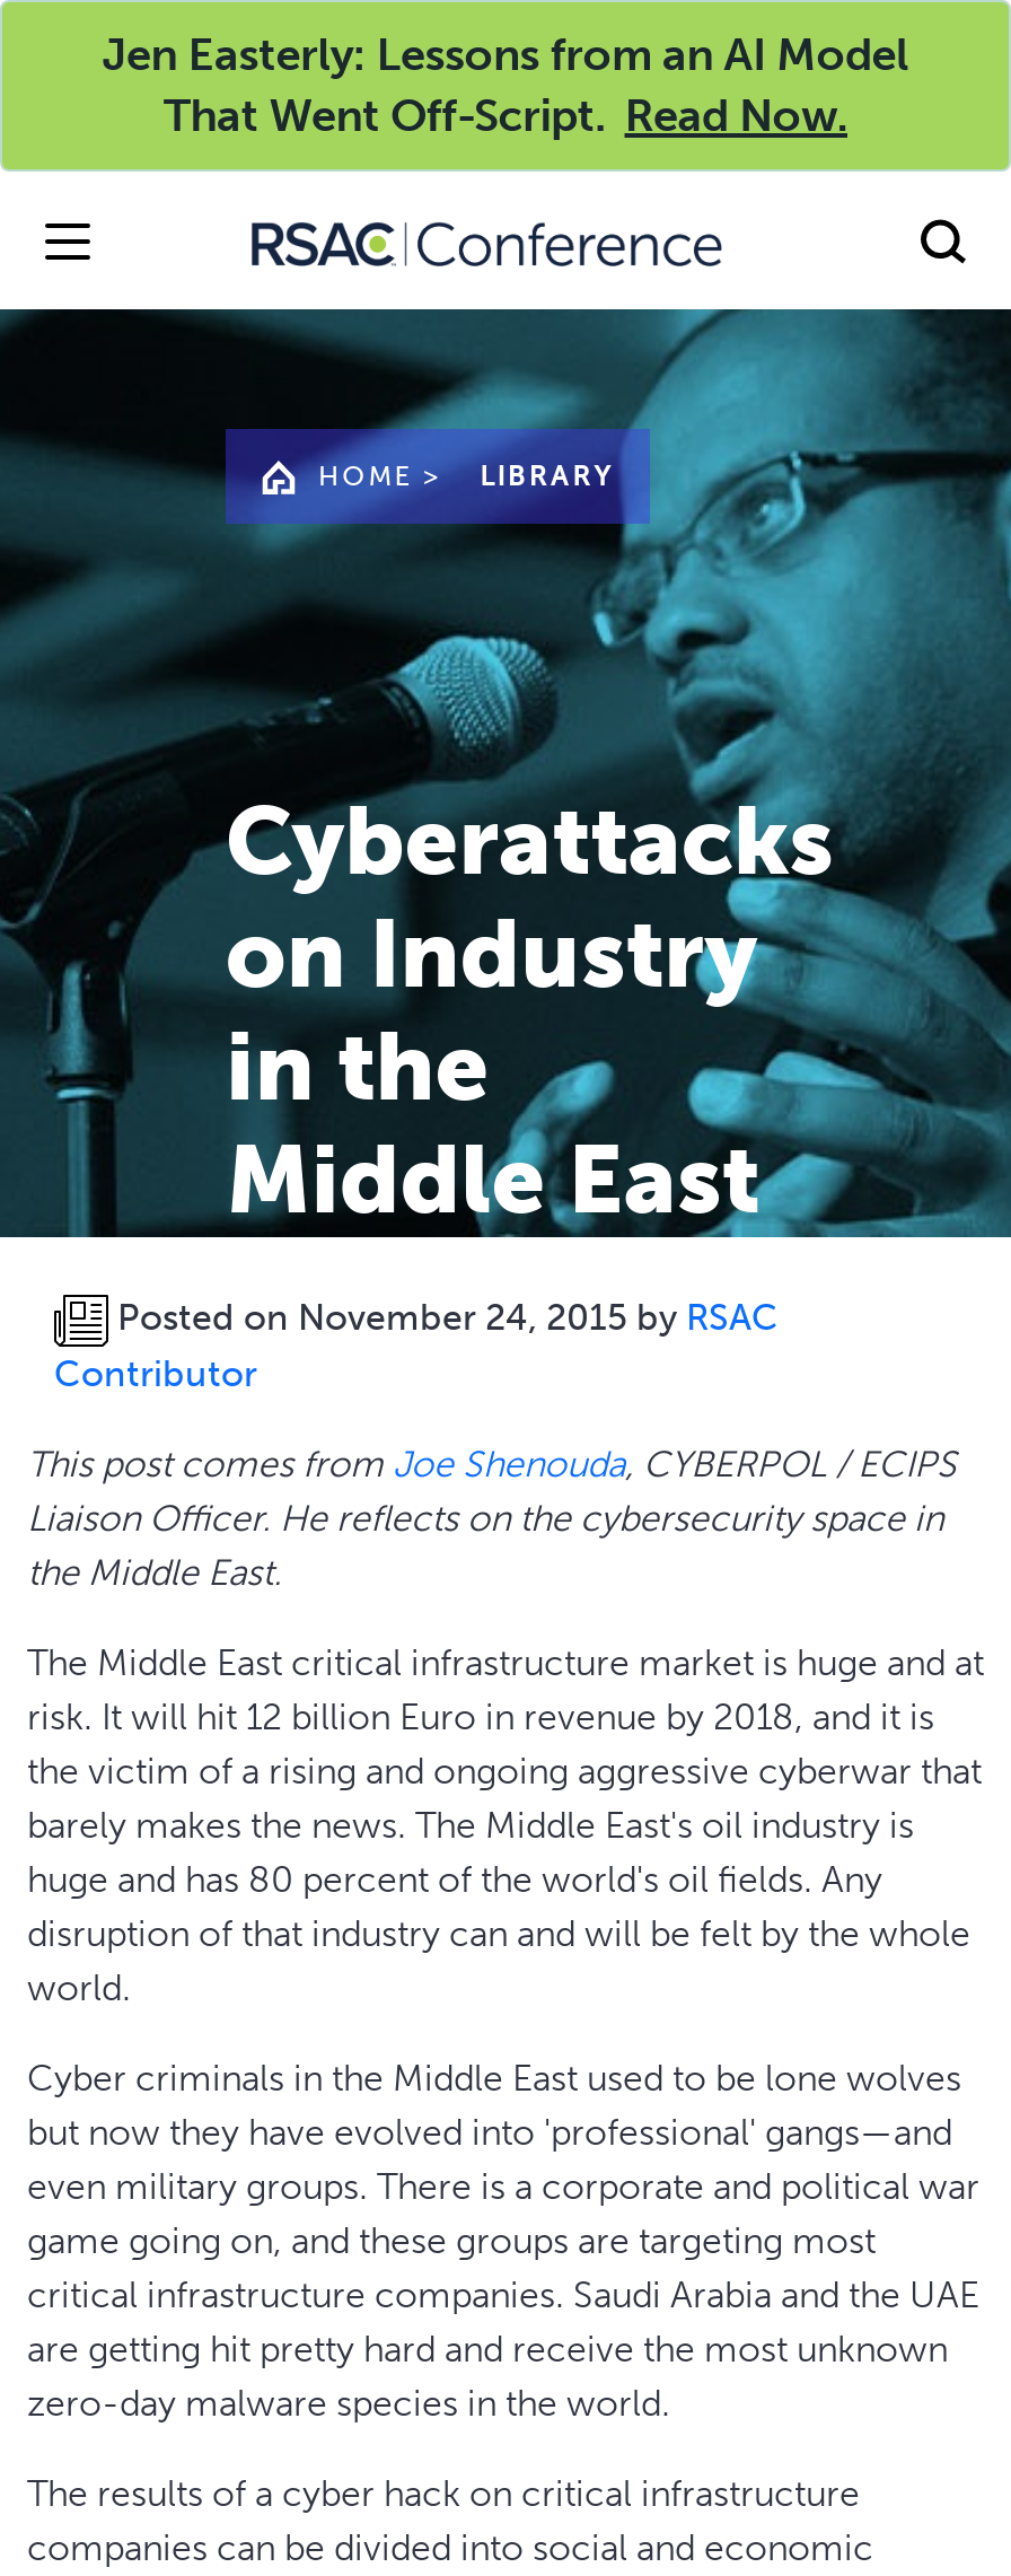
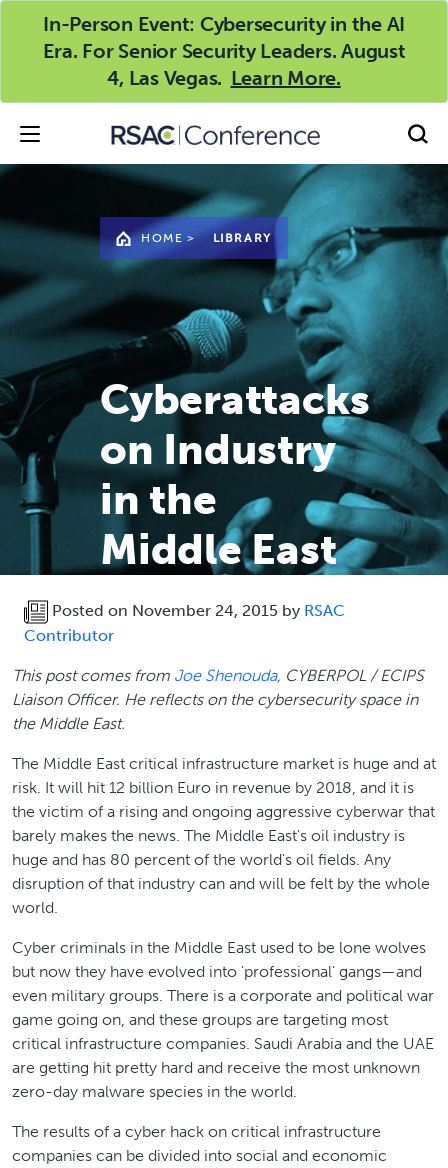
- Jen Easterly: Lessons from an AI Model
- That Went Off-Script. Read Now.
+ In-Person Event: Cybersecurity in the AI
+ Era. For Senior Security Leaders. August
+ 4, Las Vegas. Learn More.
